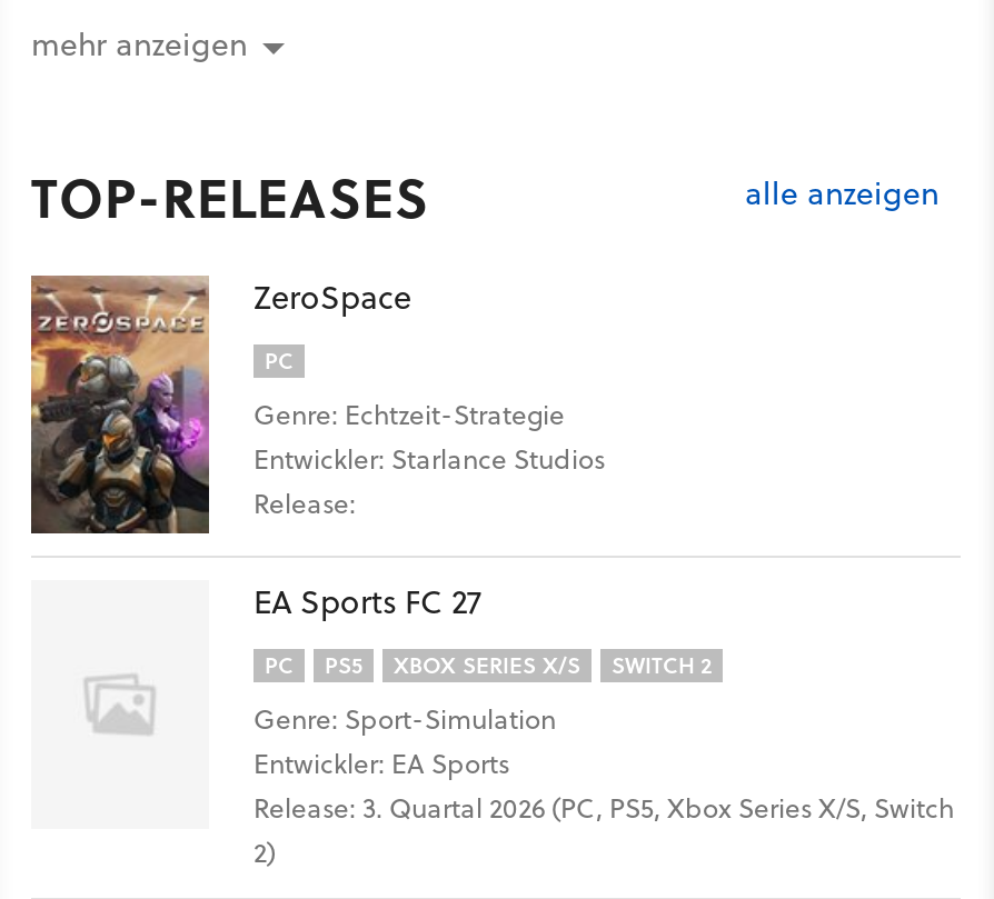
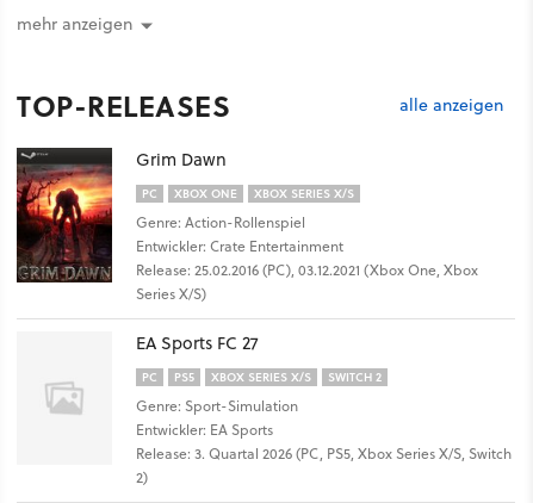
- [image]
- ZeroSpace
+ [image]
+ Grim Dawn

- Genre: Echtzeit-Strategie
- Entwickler: Starlance Studios
- Release:
+ XBOX ONE
+ XBOX SERIES X/S
+ Genre: Action-Rollenspiel
+ Entwickler: Crate Entertainment
+ Release: 25.02.2016 (PC), 03.12.2021 (Xbox One, Xbox
+ Series X/S)
